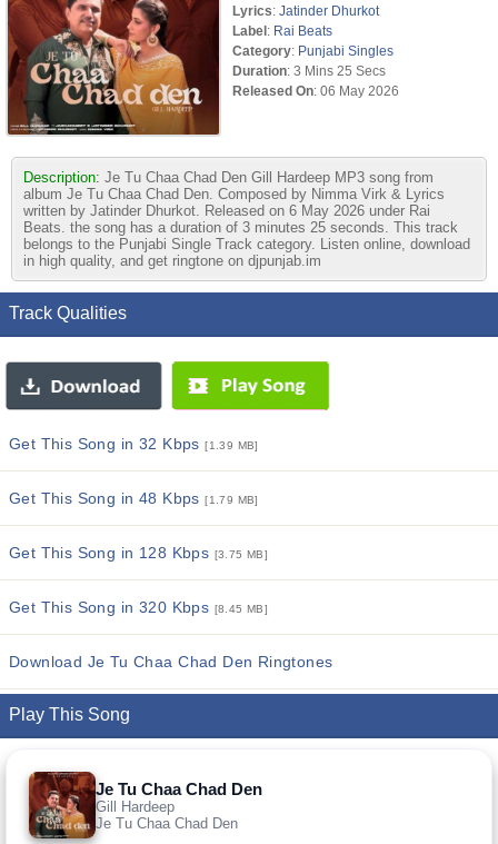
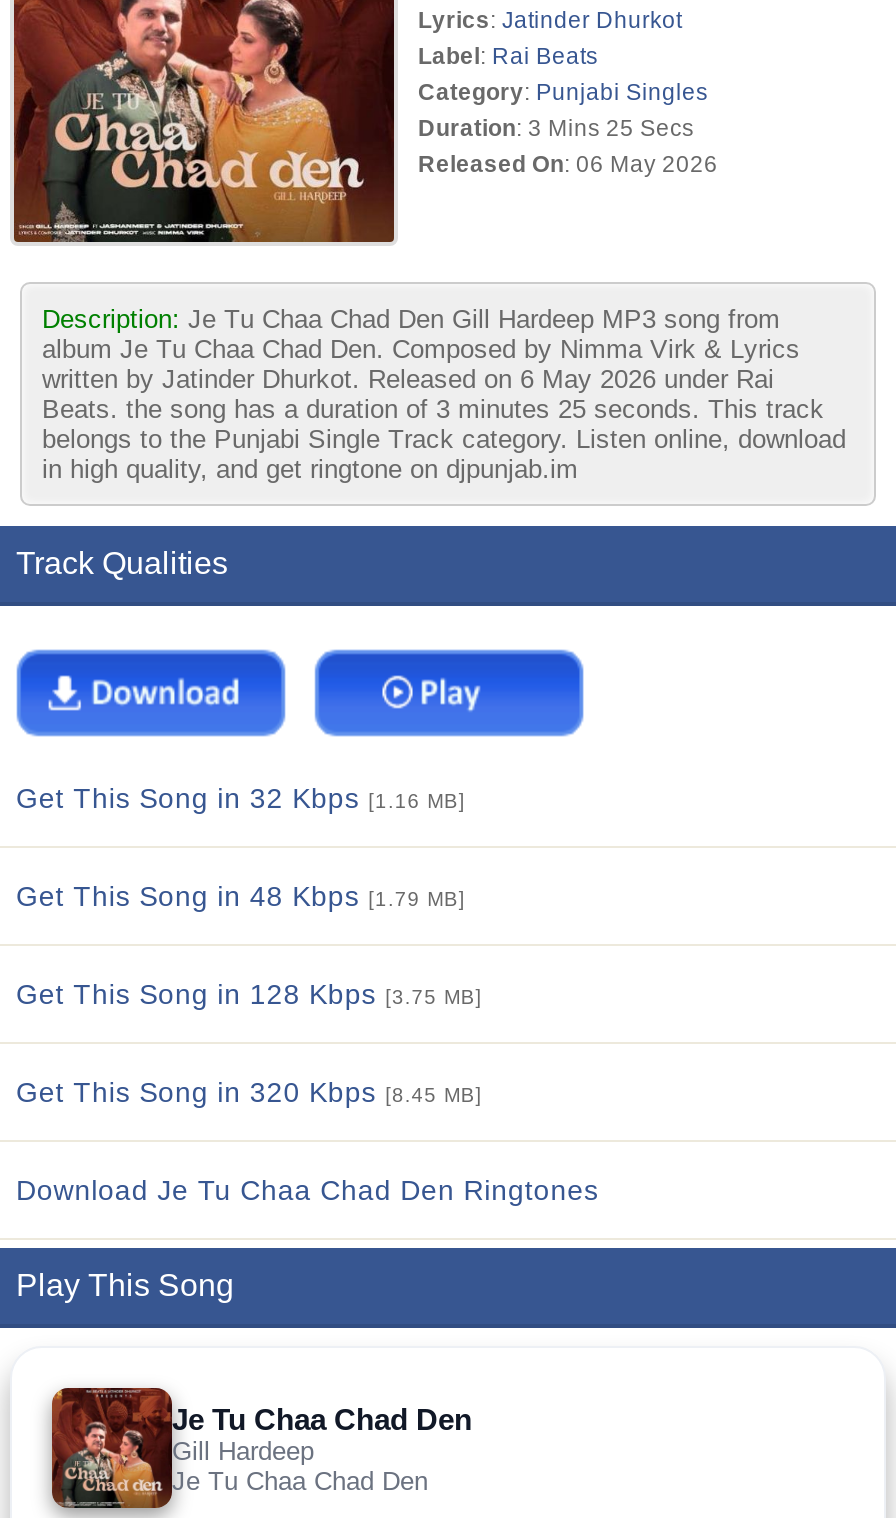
- [image]
+ [image]

- [image]
- Get This Song in 32 Kbps [1.39 MB]
+ [image]
+ Get This Song in 32 Kbps [1.16 MB]
